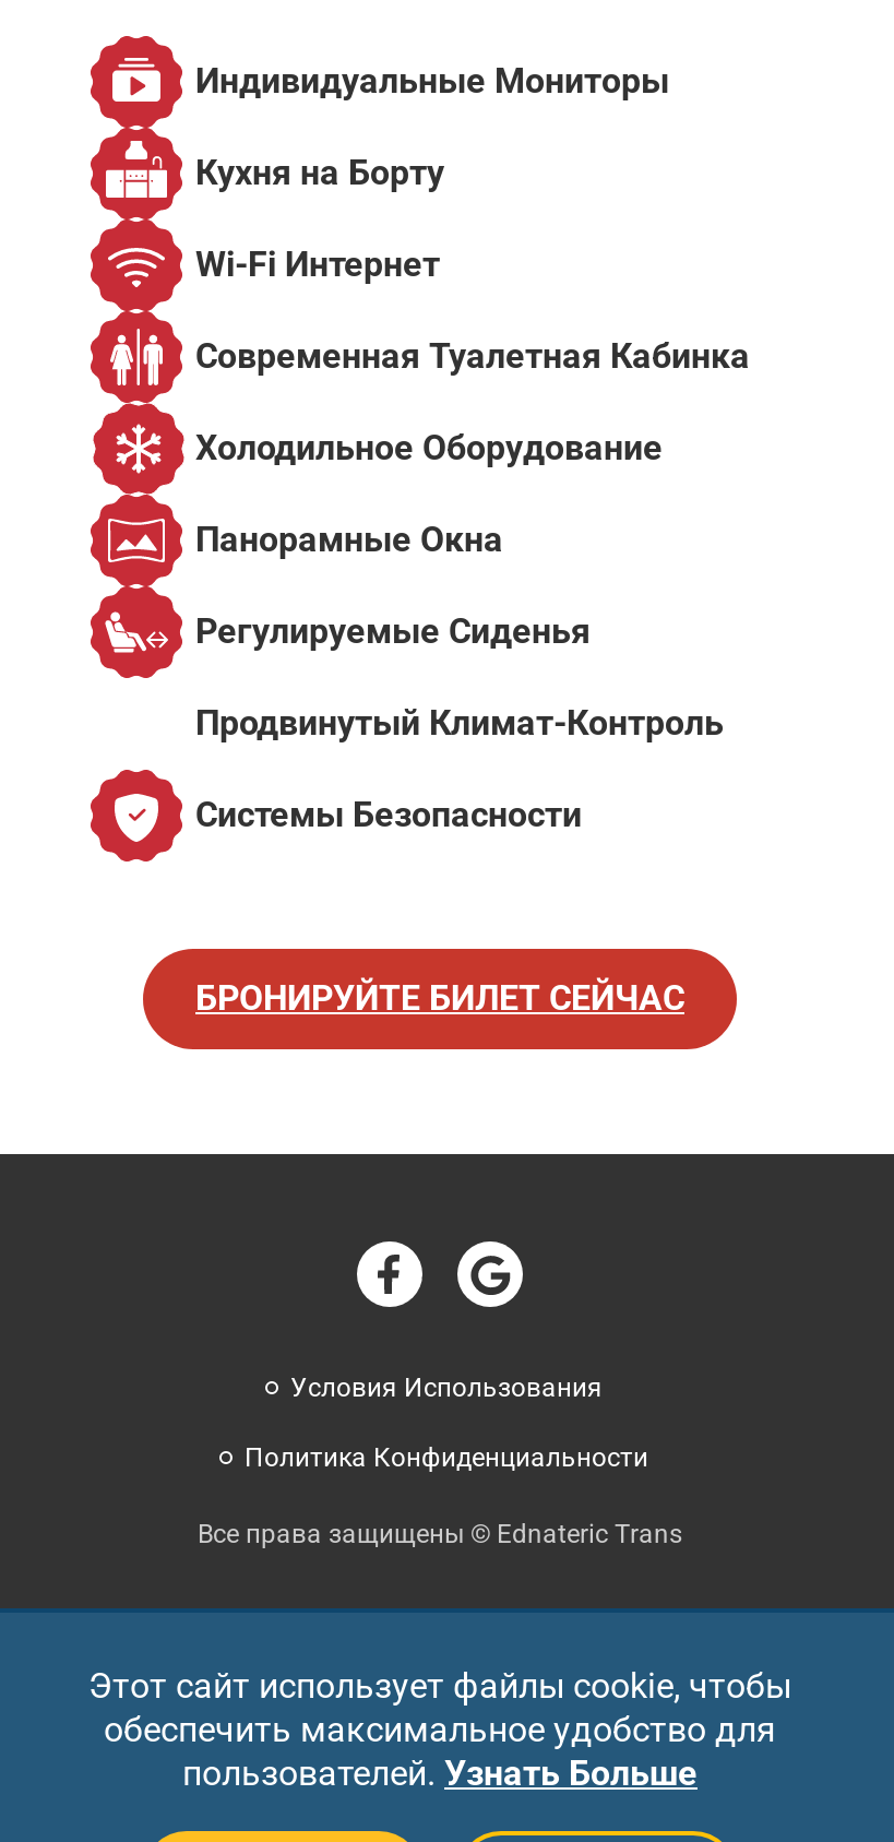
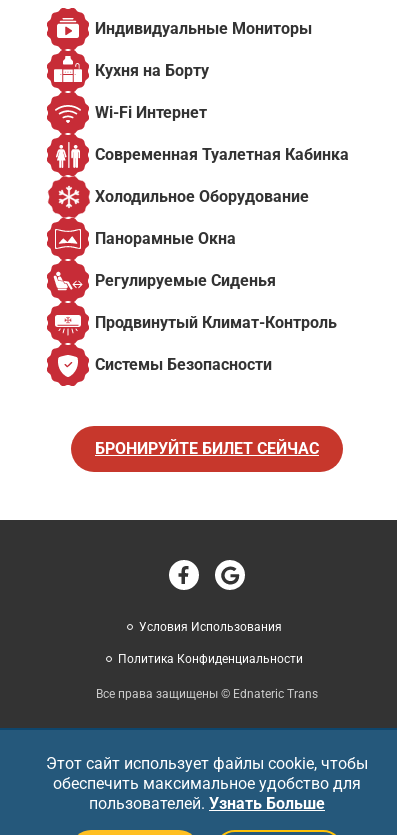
+ [image]
